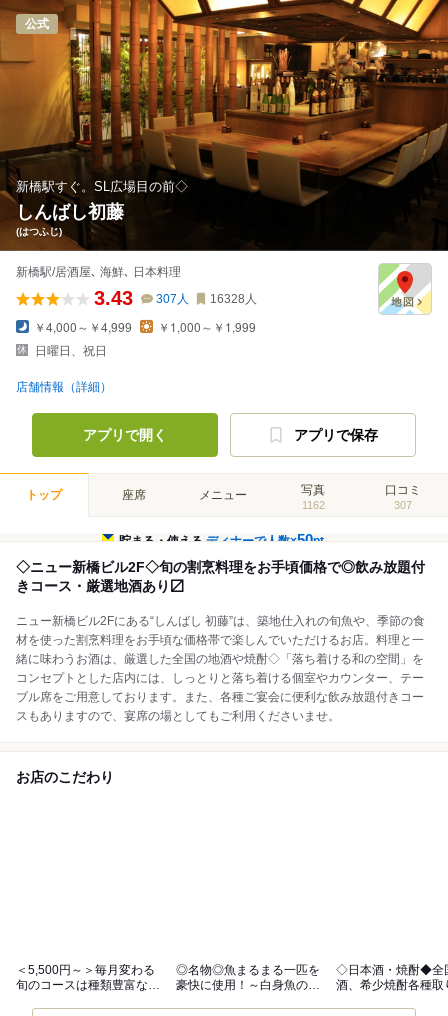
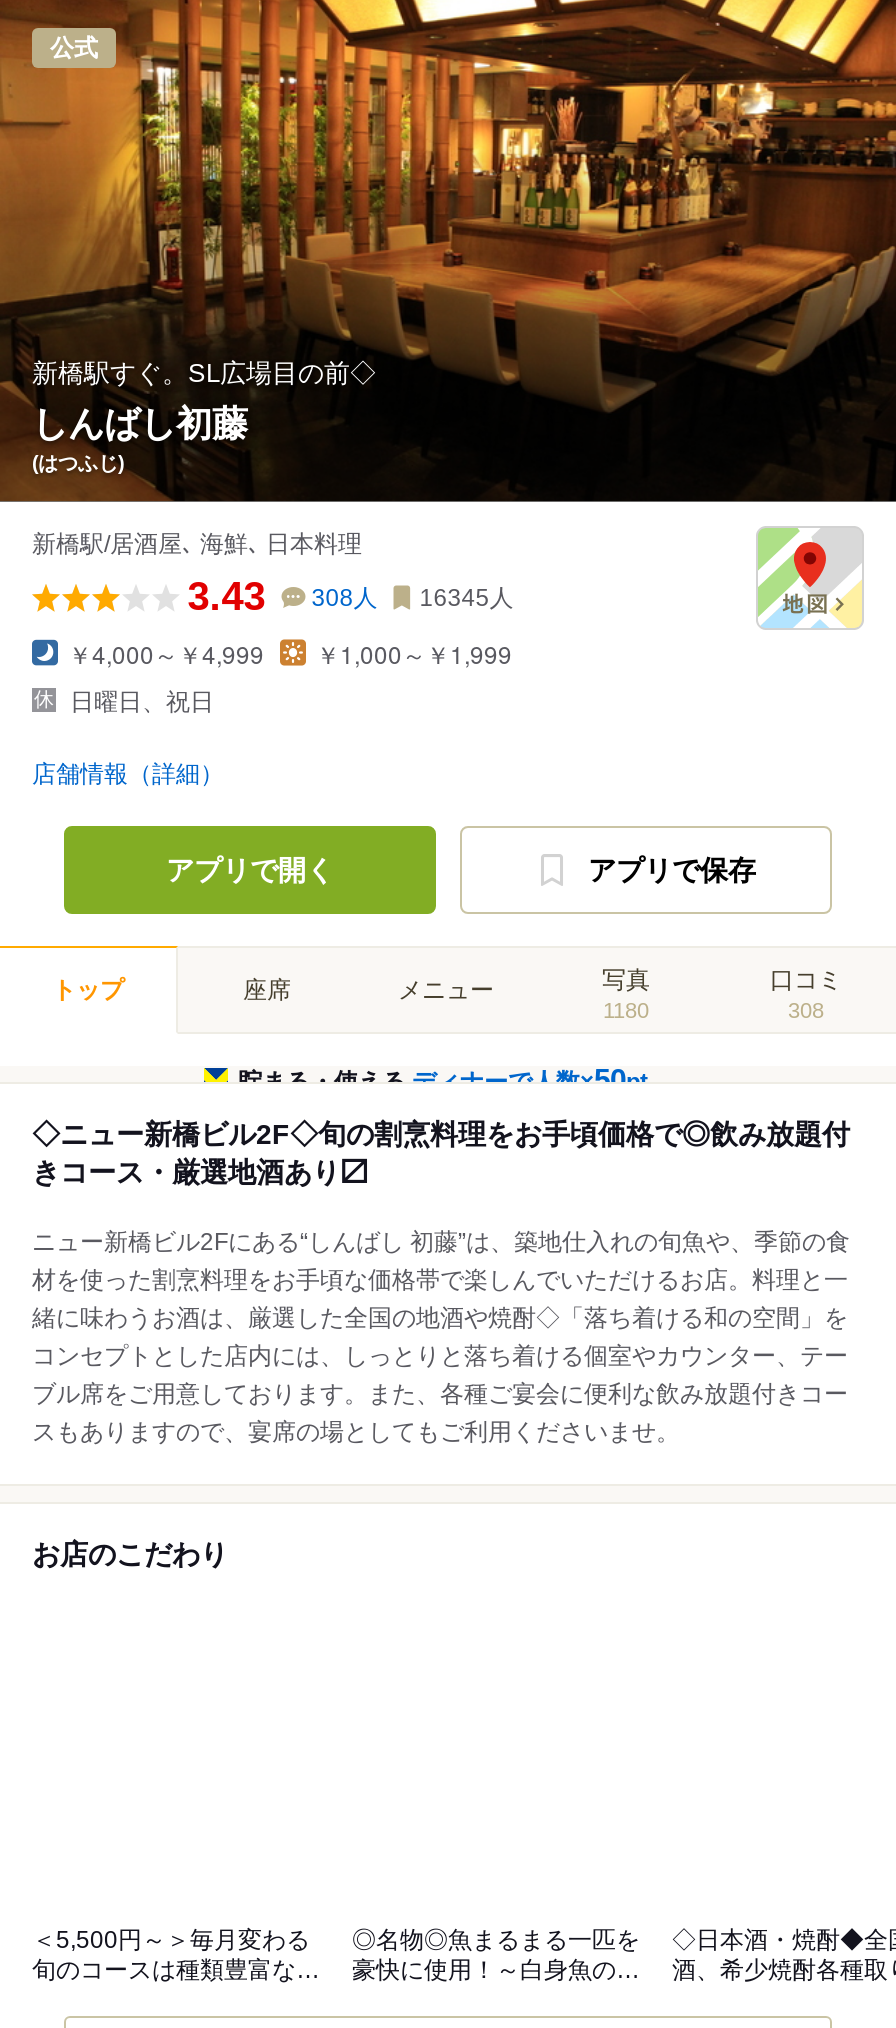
- 307人
+ 308人

- 16328人
+ 16345人

- 1162
+ 1180

- 307
+ 308
